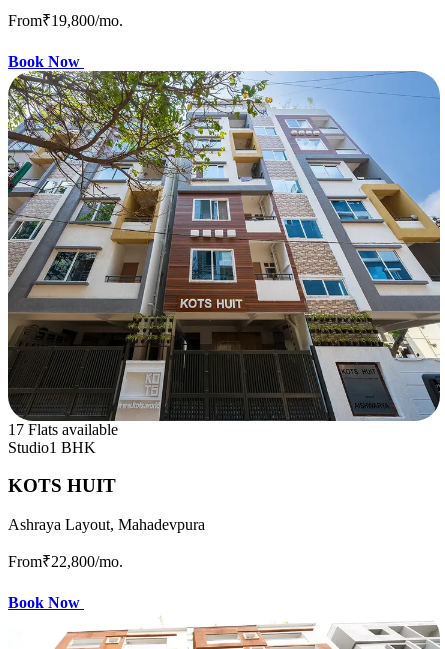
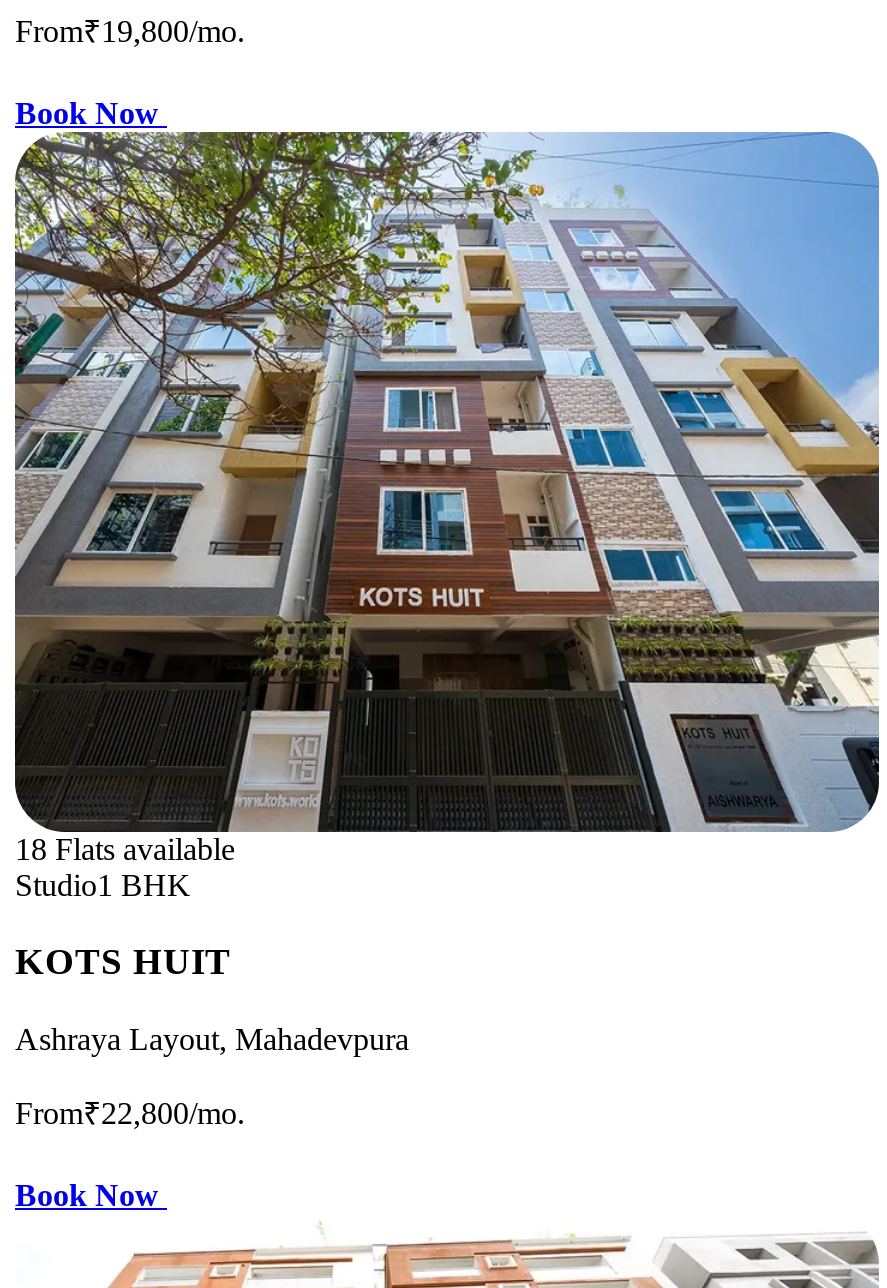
- 17 Flats available
+ 18 Flats available
